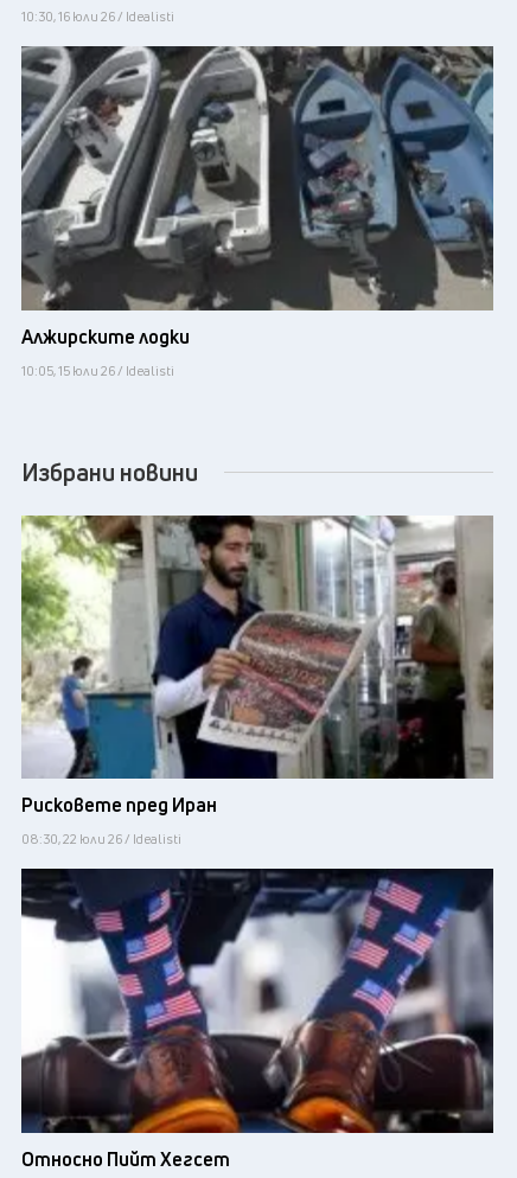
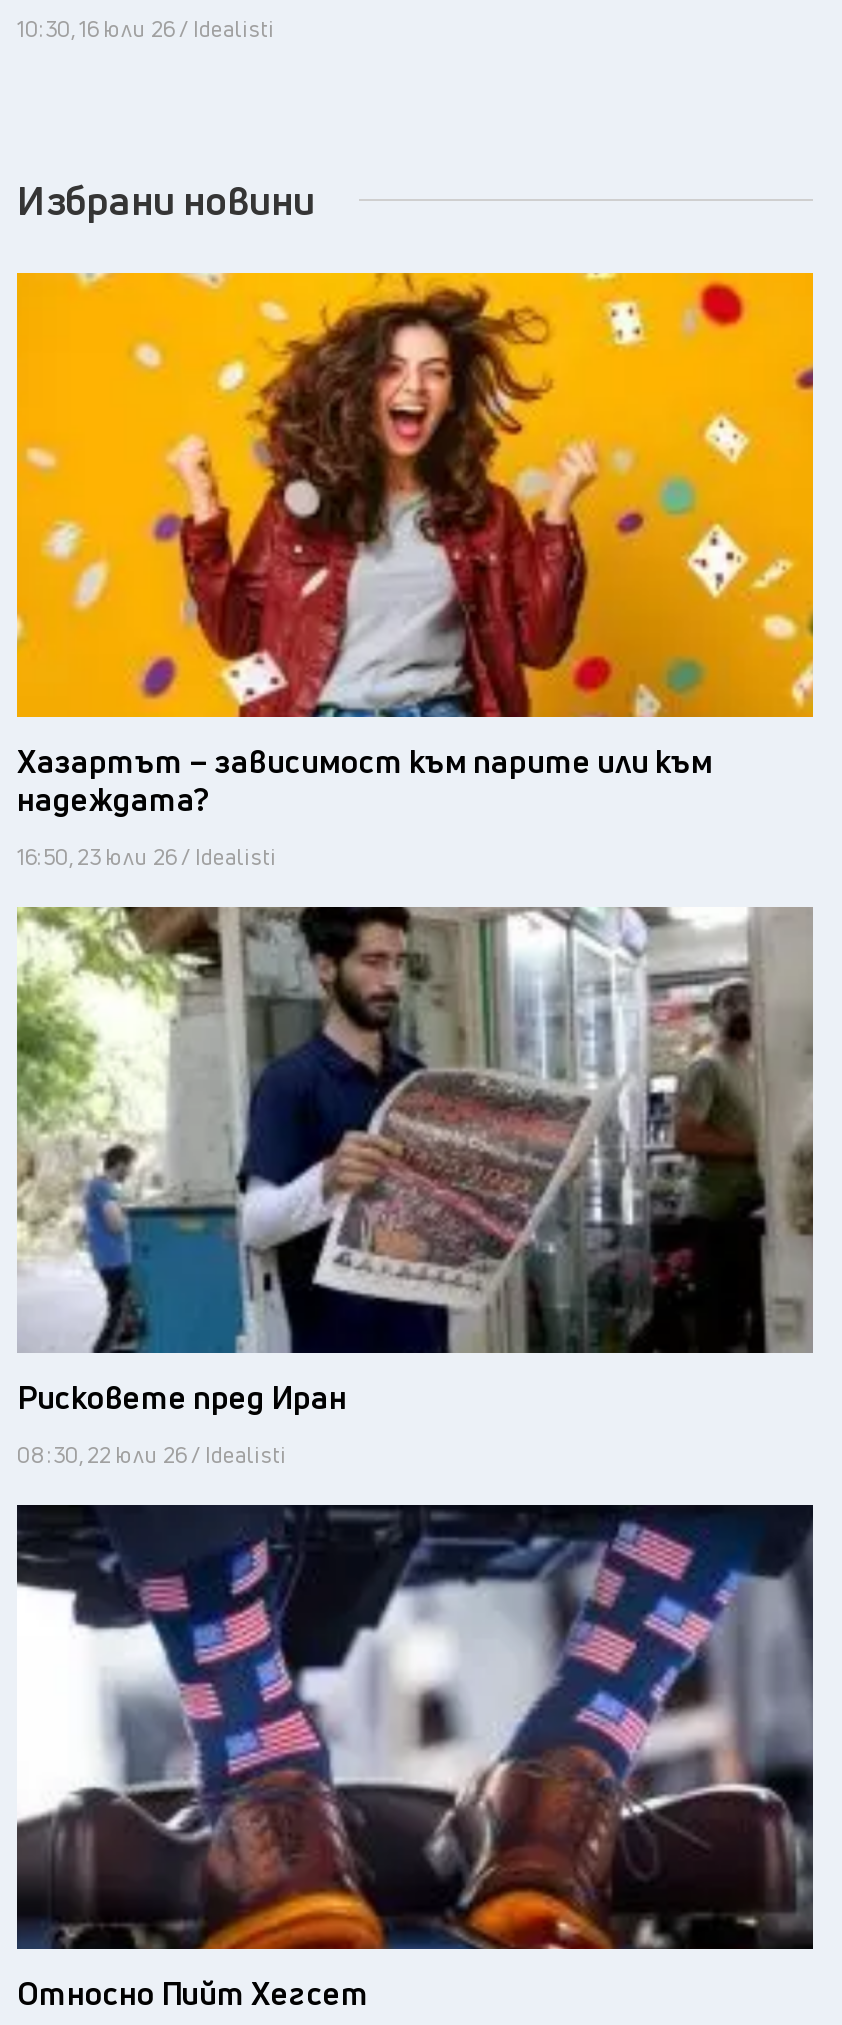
- [image]
+ [image]

- Алжирските лодки
- 10:05, 15 юли 26 / Idealisti

moved up: Избрани новини

+ Хазартът – зависимост към парите или към
+ надеждата?
+ 16:50, 23 юли 26 / Idealisti
